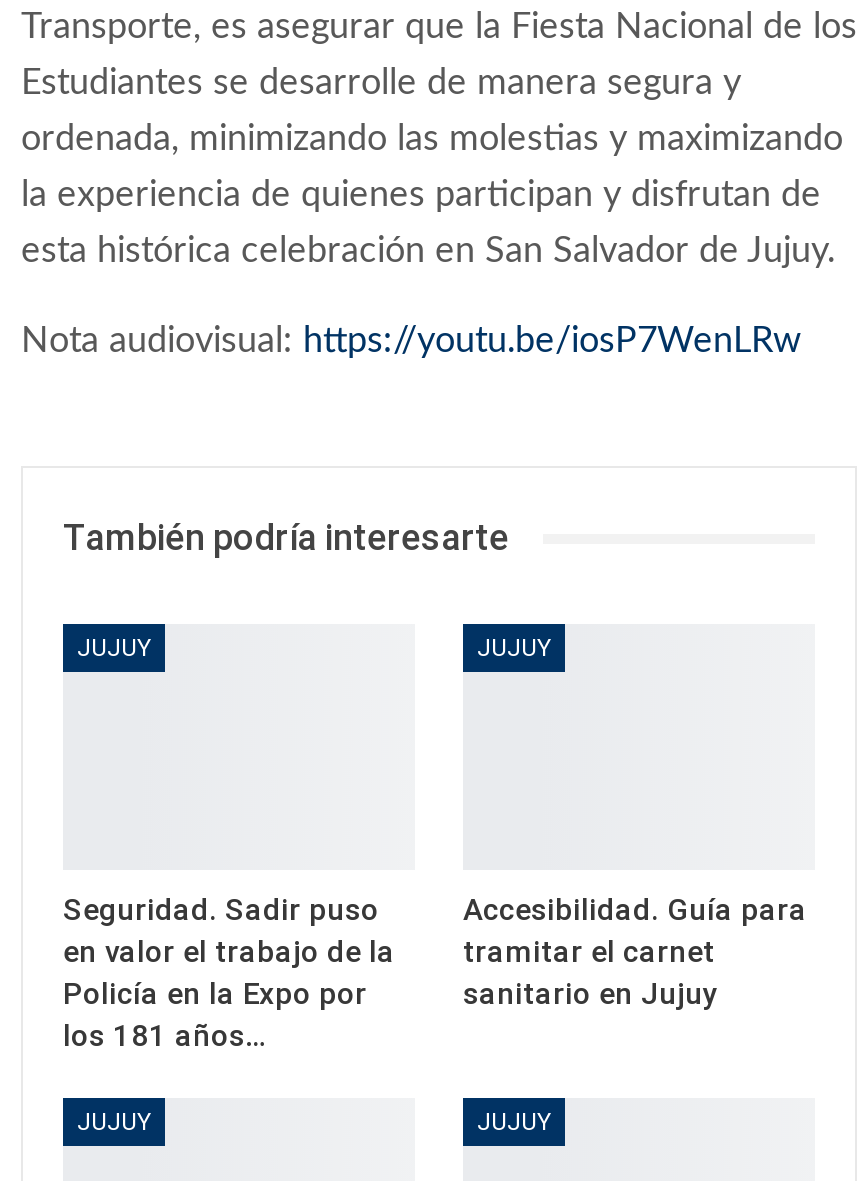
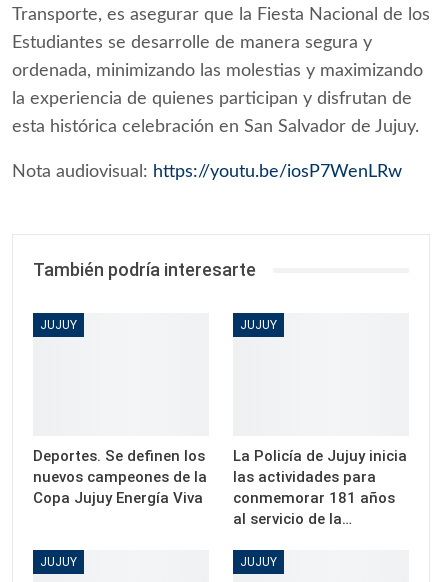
- Seguridad. Sadir puso
- en valor el trabajo de la
- Policía en la Expo por
- los 181 años…
+ Deportes. Se definen los
+ nuevos campeones de la
+ Copa Jujuy Energía Viva

- Accesibilidad. Guía para
- tramitar el carnet
- sanitario en Jujuy
+ La Policía de Jujuy inicia
+ las actividades para
+ conmemorar 181 años
+ al servicio de la…
